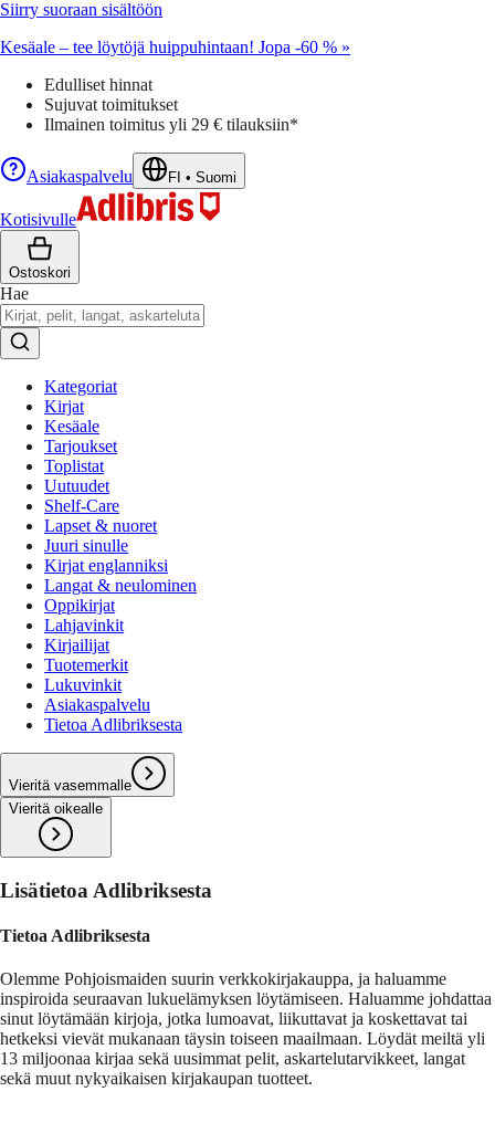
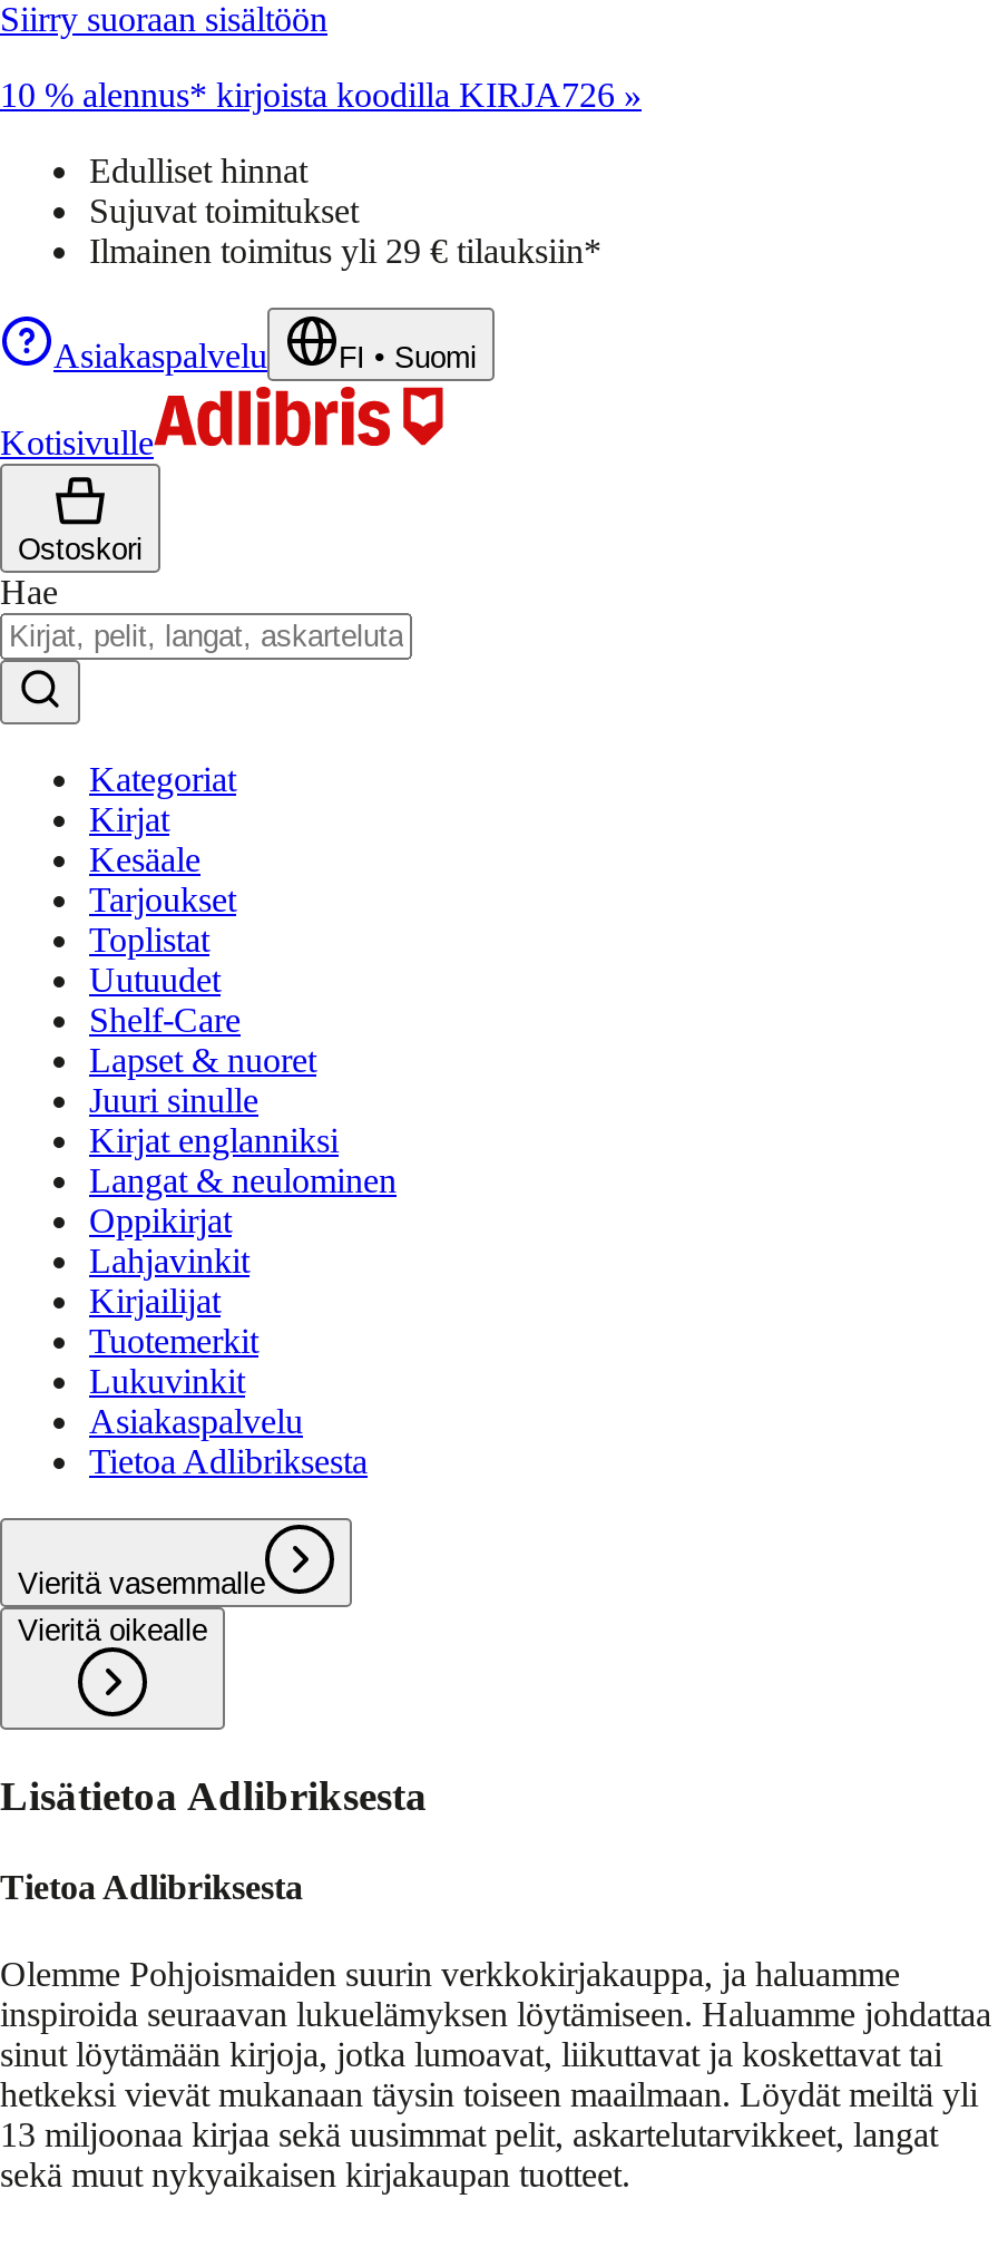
- Kesäale – tee löytöjä huippuhintaan! Jopa -60 % »
+ 10 % alennus* kirjoista koodilla KIRJA726 »
